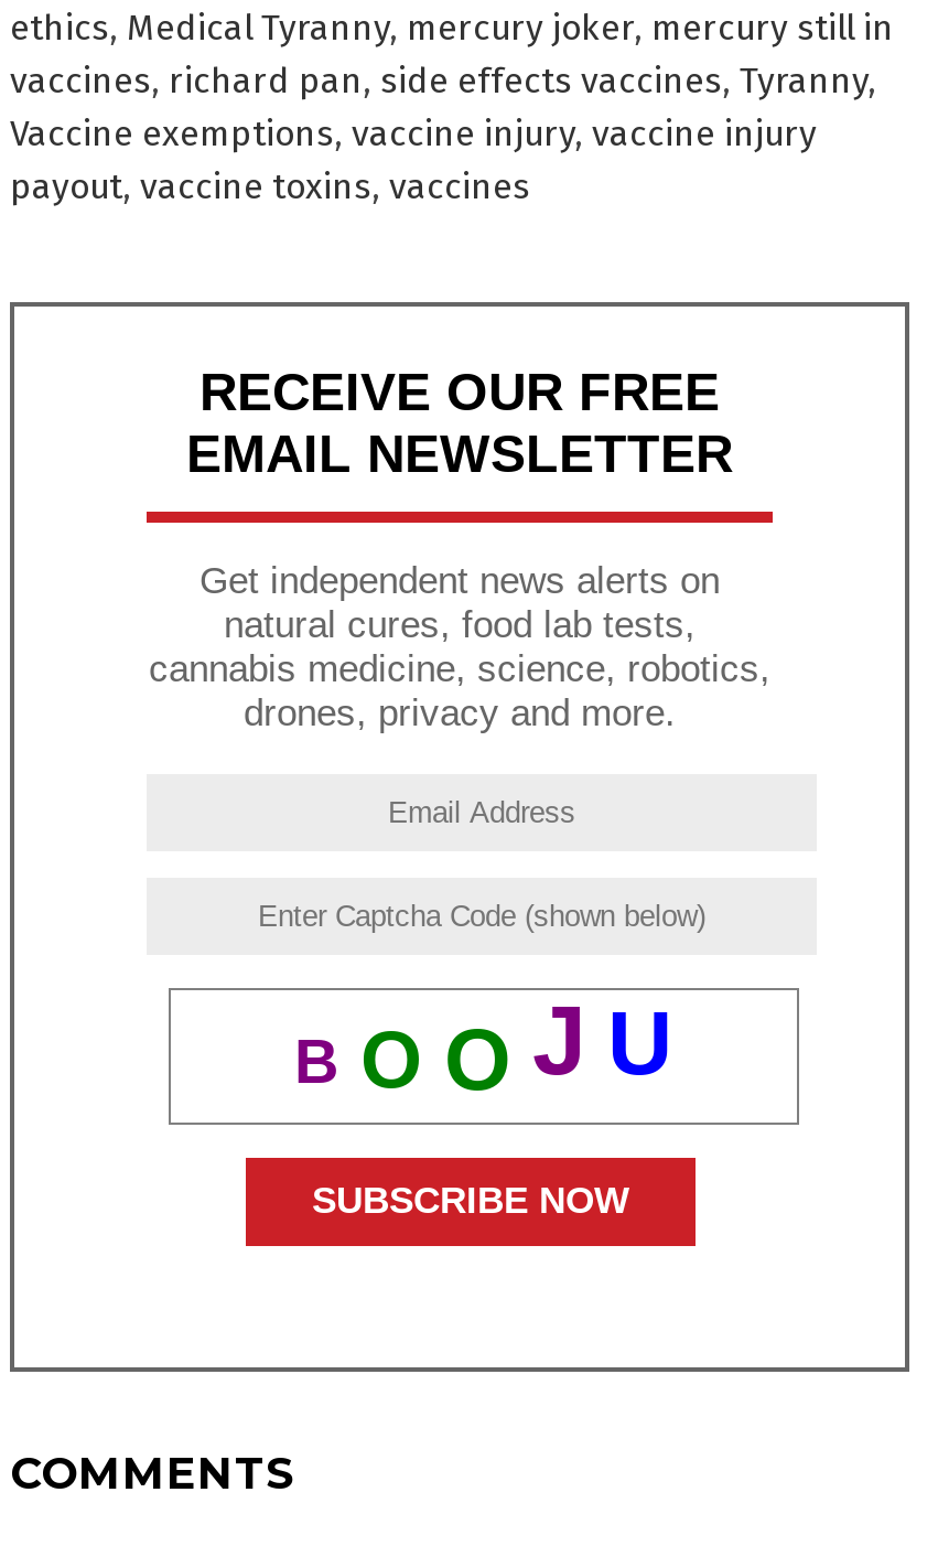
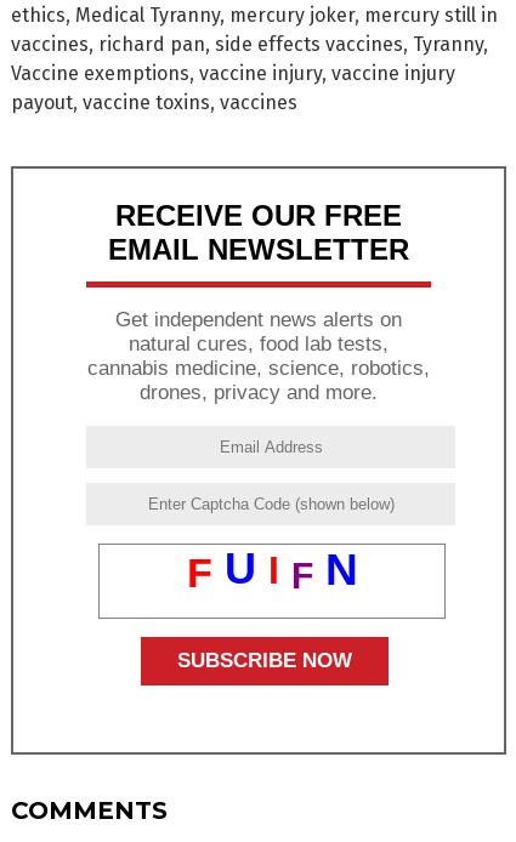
- B O O J U
+ F U I F N
